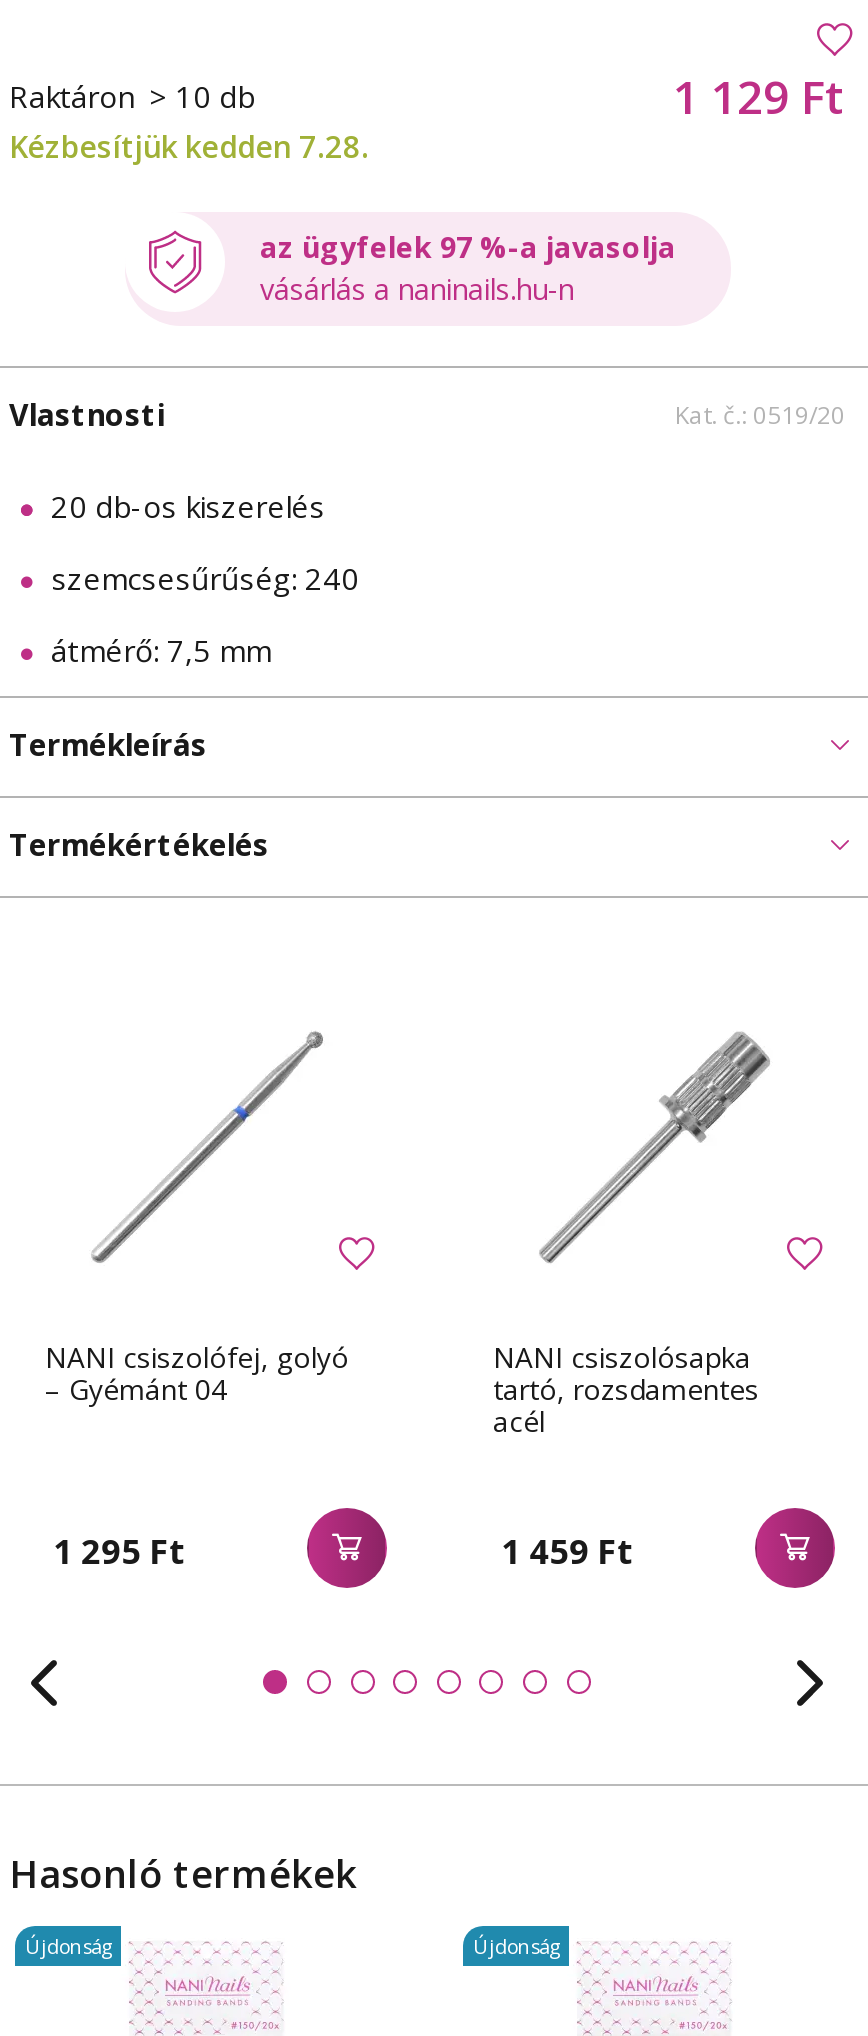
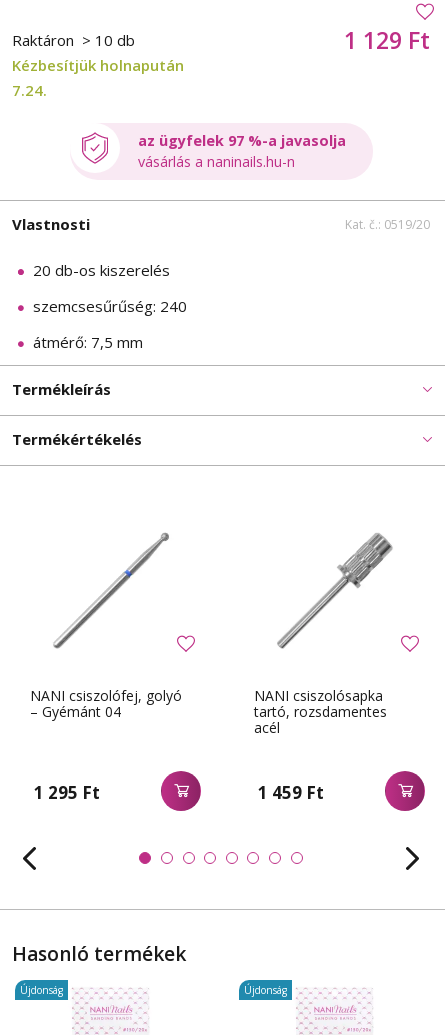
- Kézbesítjük kedden 7.28.
+ Kézbesítjük holnapután
+ 7.24.
